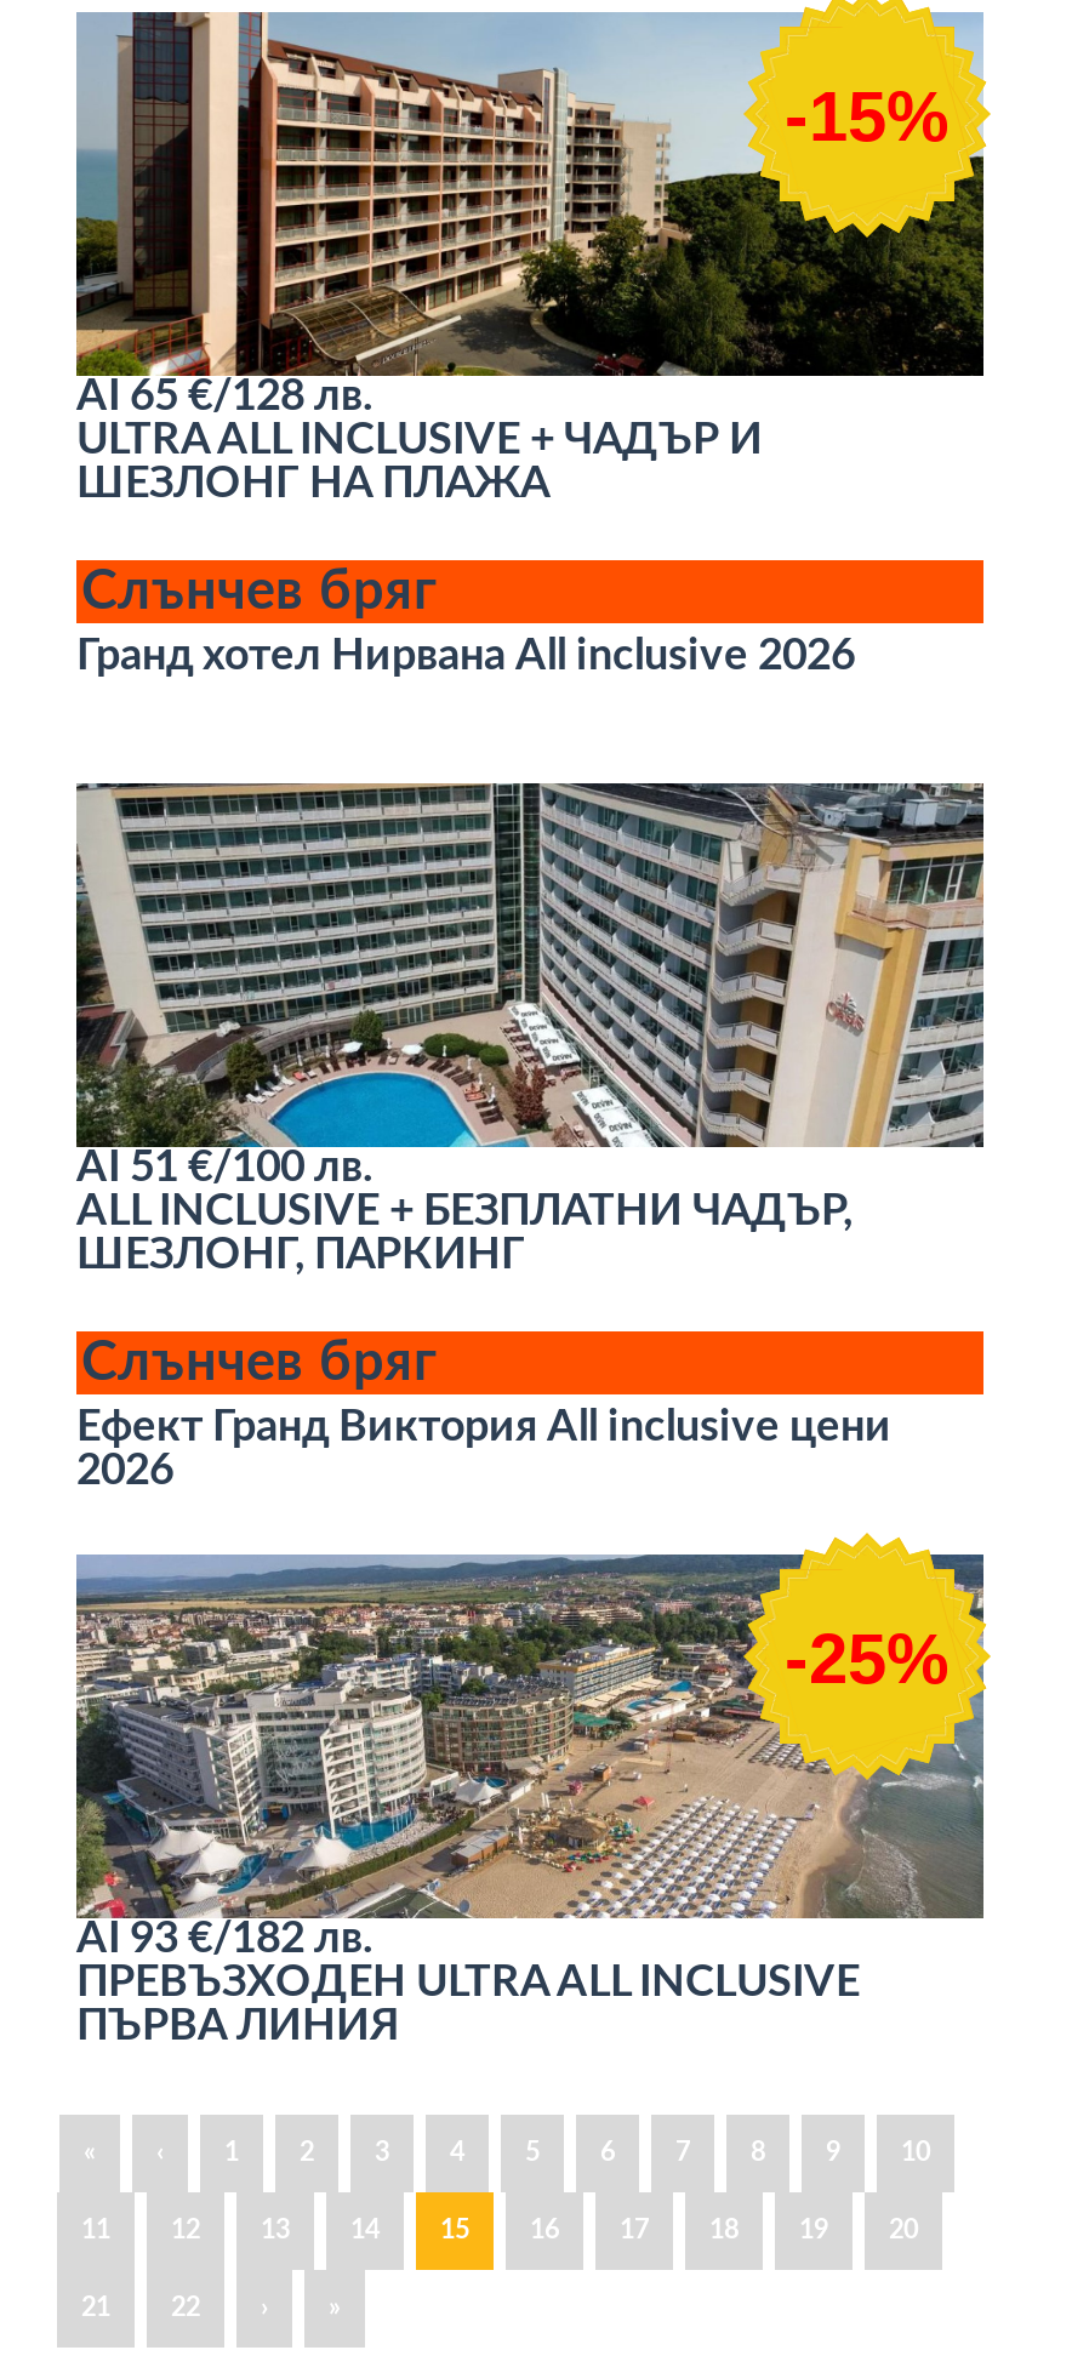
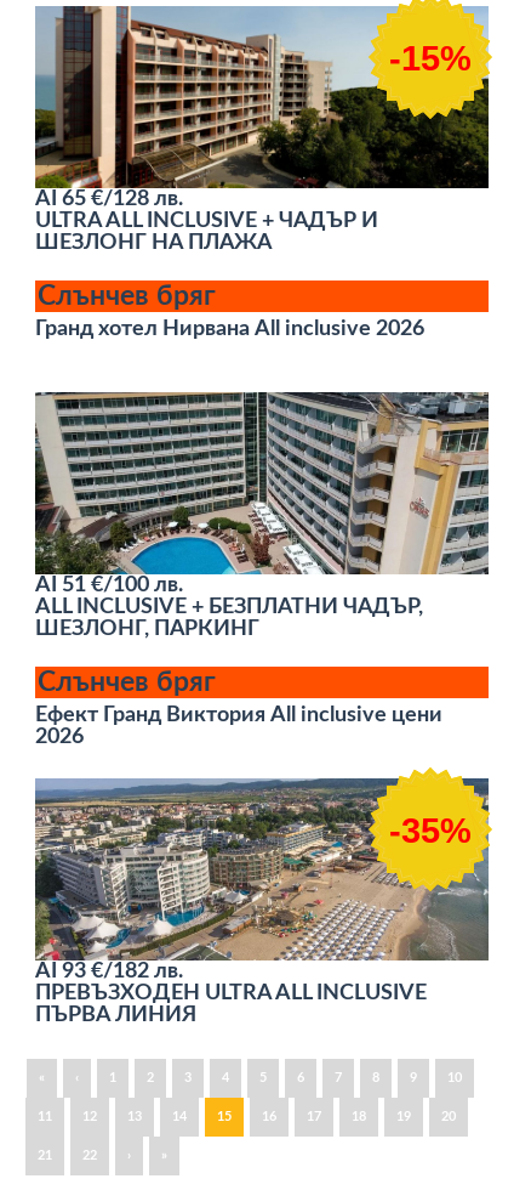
- -25%
+ -35%
